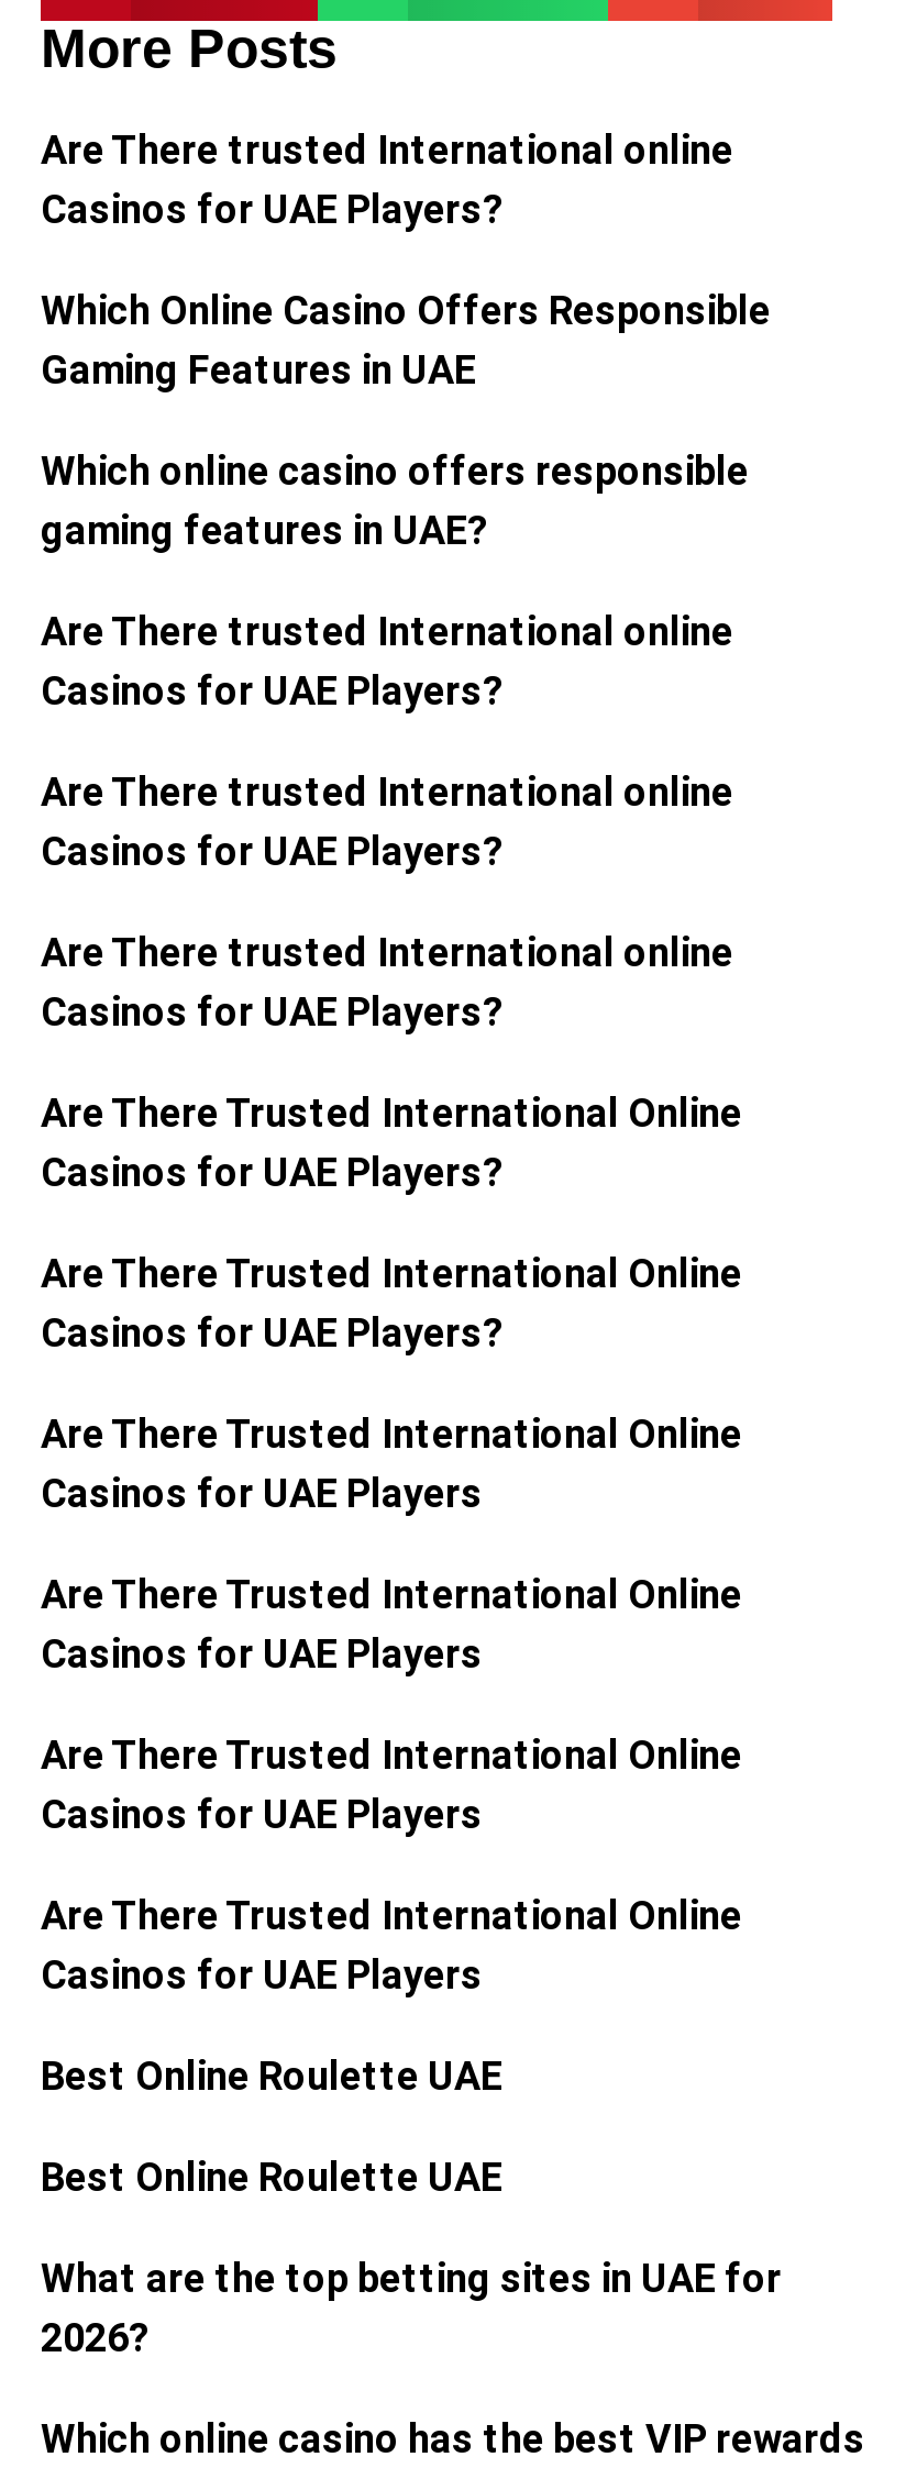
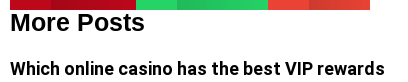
- Are There trusted International online
- Casinos for UAE Players?
- Which Online Casino Offers Responsible
- Gaming Features in UAE
- Which online casino offers responsible
- gaming features in UAE?
- Are There trusted International online
- Casinos for UAE Players?
- Are There trusted International online
- Casinos for UAE Players?
- Are There trusted International online
- Casinos for UAE Players?
- Are There Trusted International Online
- Casinos for UAE Players?
- Are There Trusted International Online
- Casinos for UAE Players?
- Are There Trusted International Online
- Casinos for UAE Players
- Are There Trusted International Online
- Casinos for UAE Players
- Are There Trusted International Online
- Casinos for UAE Players
- Are There Trusted International Online
- Casinos for UAE Players
- Best Online Roulette UAE
- Best Online Roulette UAE
- What are the top betting sites in UAE for
- 2026?
